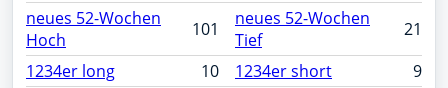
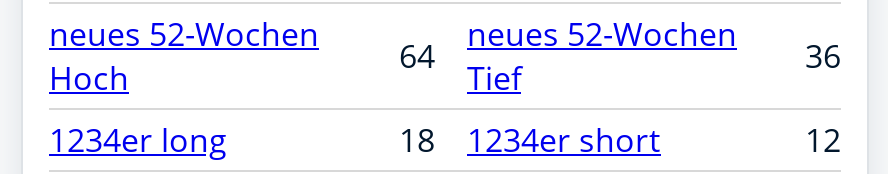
- 101
+ 64

- 21
+ 36

- 10 1234er short
+ 18 1234er short

- 9
+ 12
